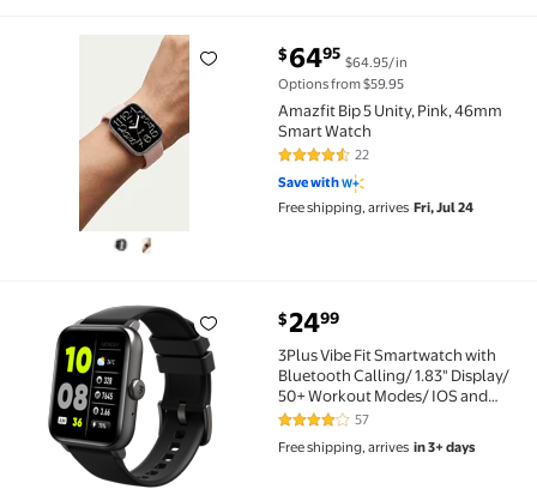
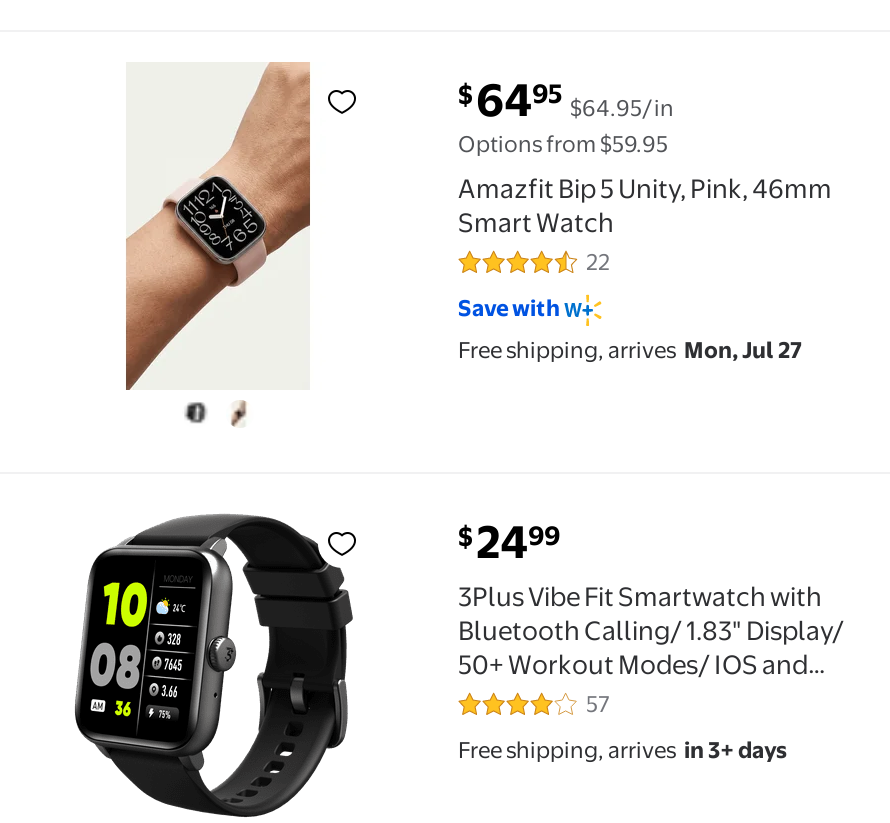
- Free shipping, arrives Fri, Jul 24
+ Free shipping, arrives Mon, Jul 27
